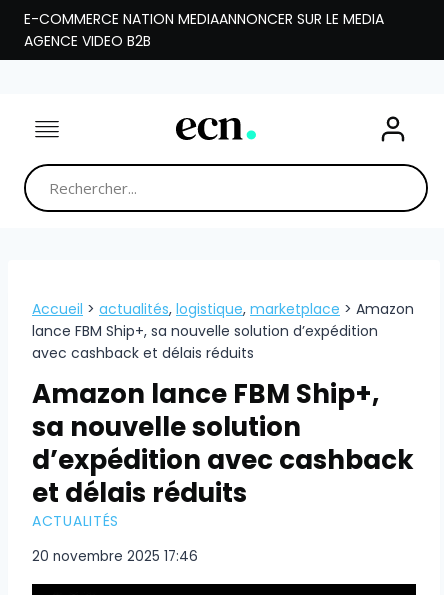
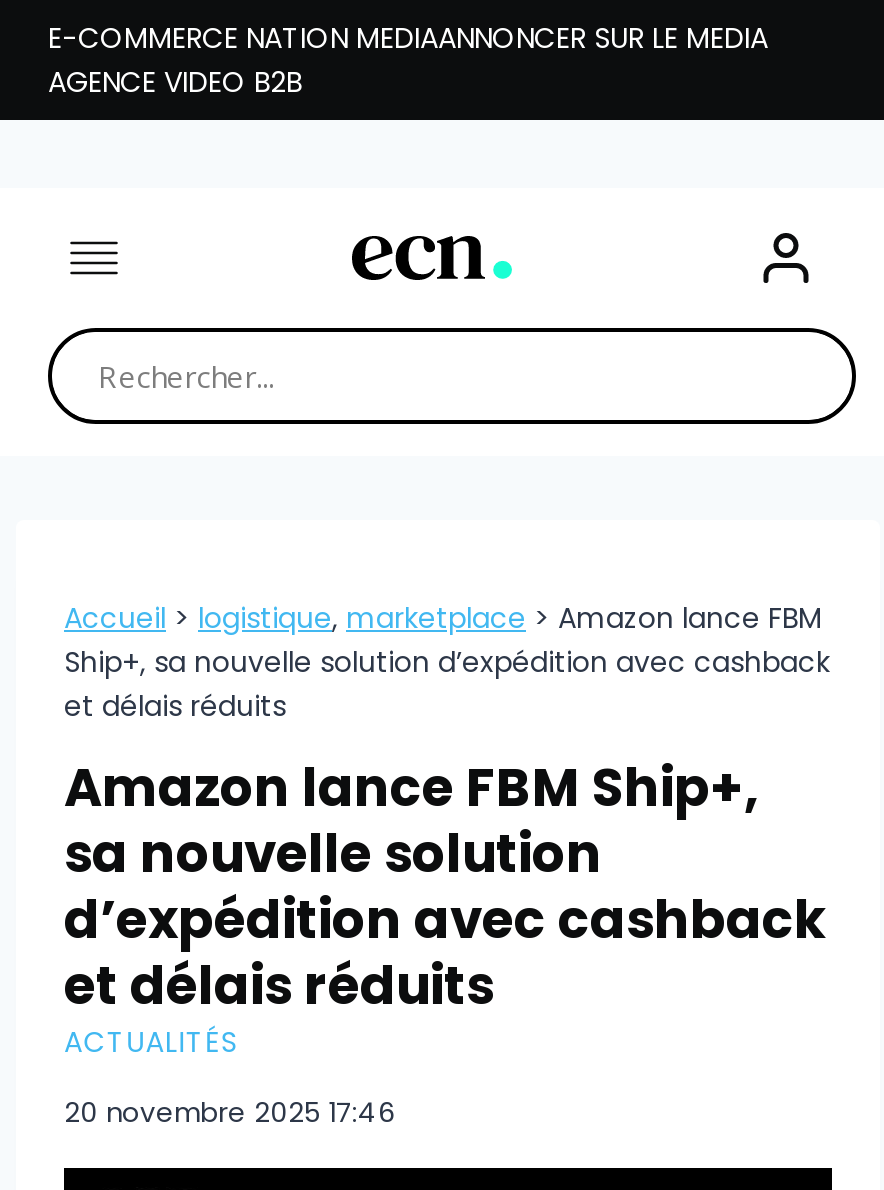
- Accueil > actualités, logistique, marketplace > Amazon
- lance FBM Ship+, sa nouvelle solution d’expédition
- avec cashback et délais réduits
+ Accueil > logistique, marketplace > Amazon lance FBM
+ Ship+, sa nouvelle solution d’expédition avec cashback
+ et délais réduits
